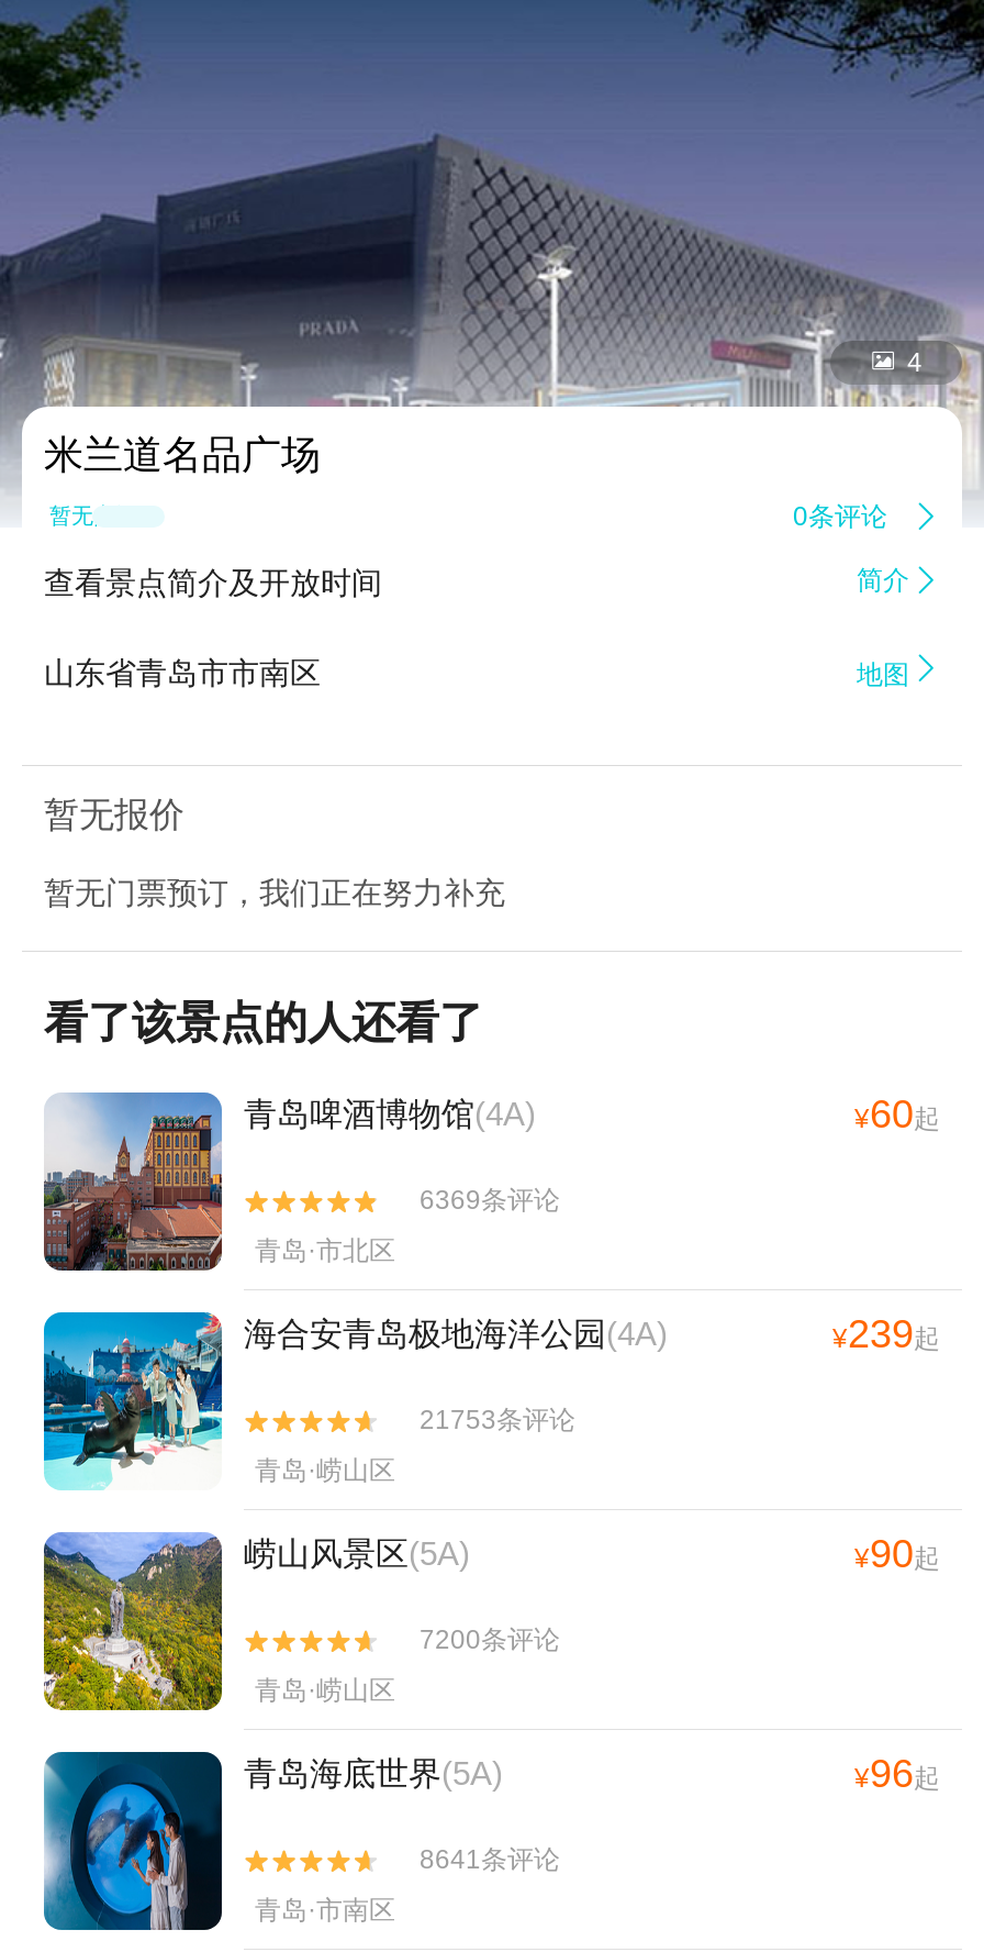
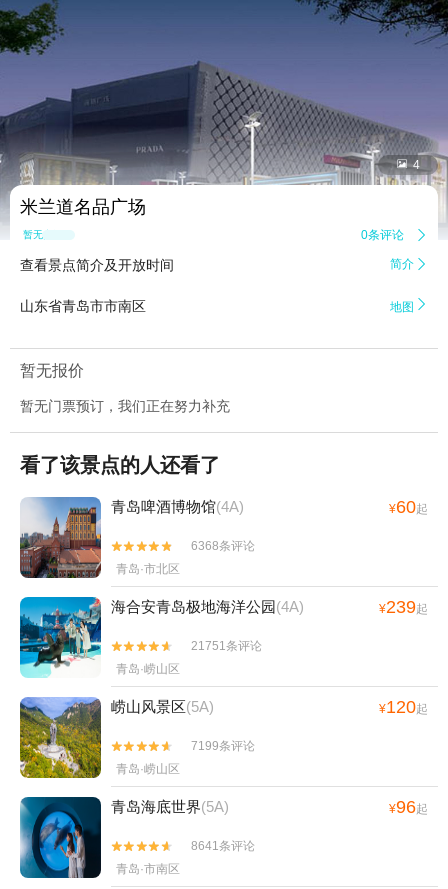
- 6369条评论
+ 6368条评论

- 21753条评论
+ 21751条评论

- ¥90起
+ ¥120起

- 7200条评论
+ 7199条评论
